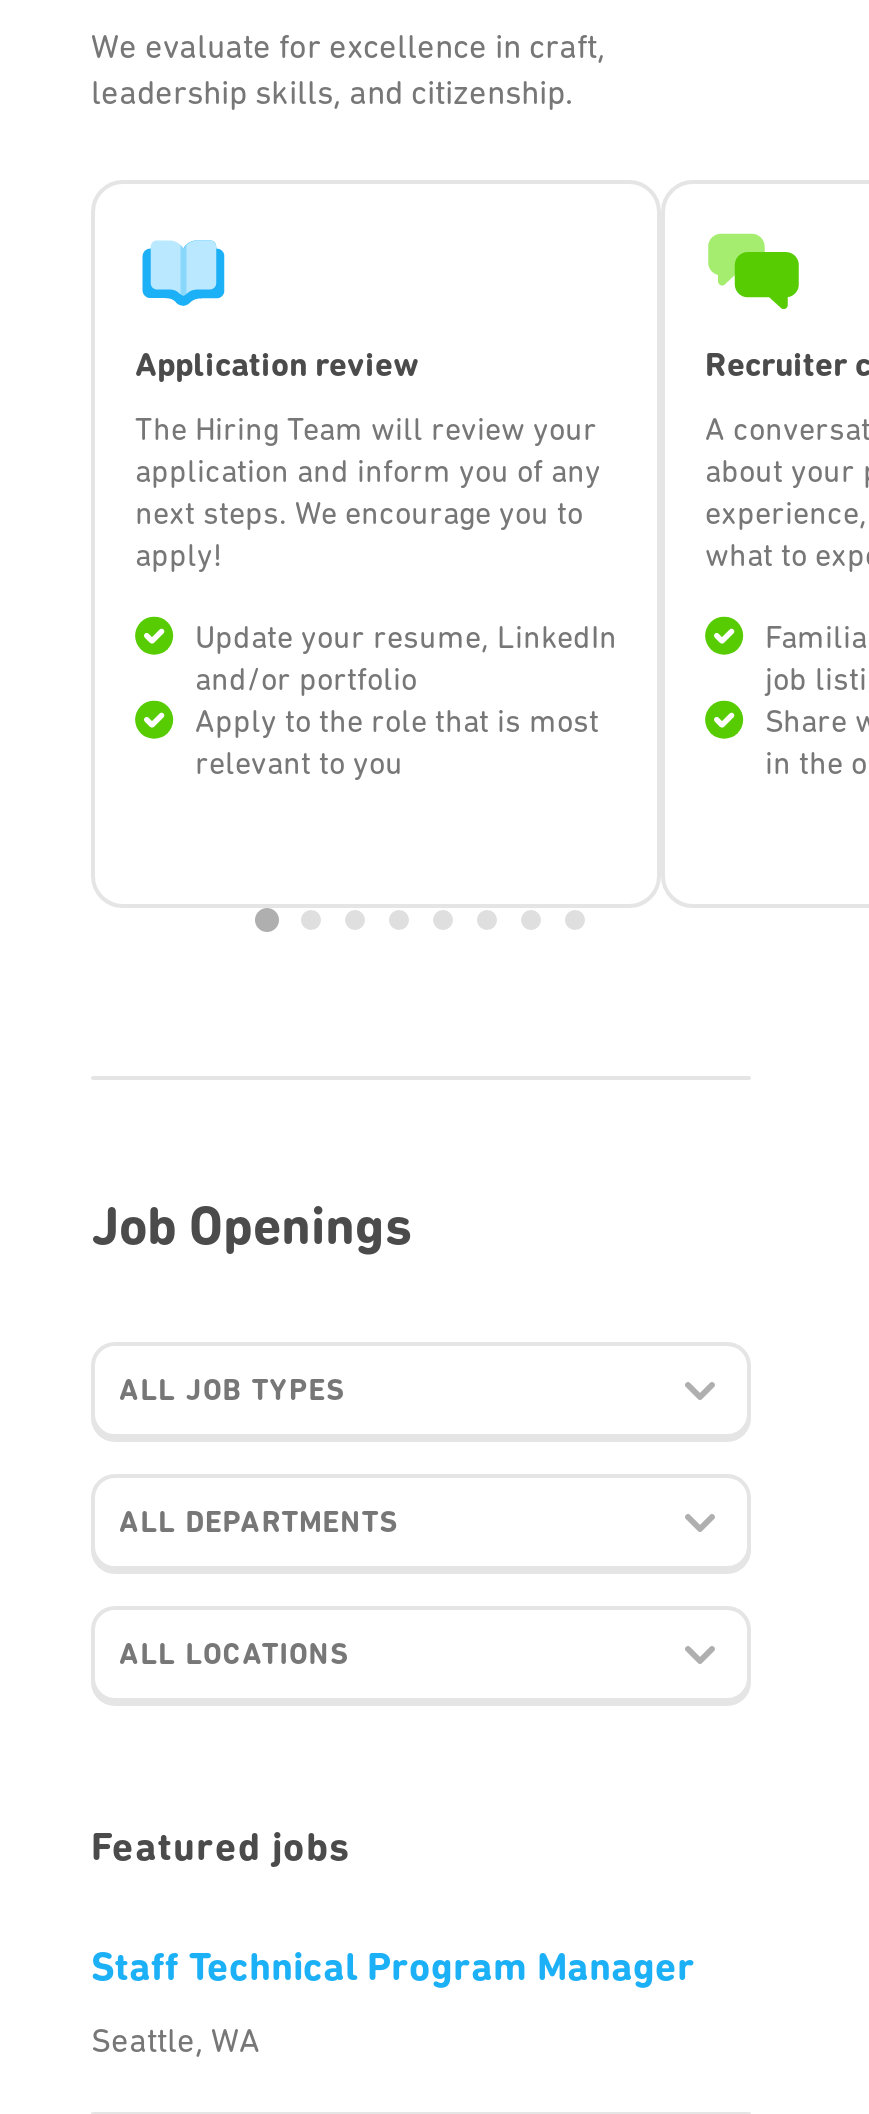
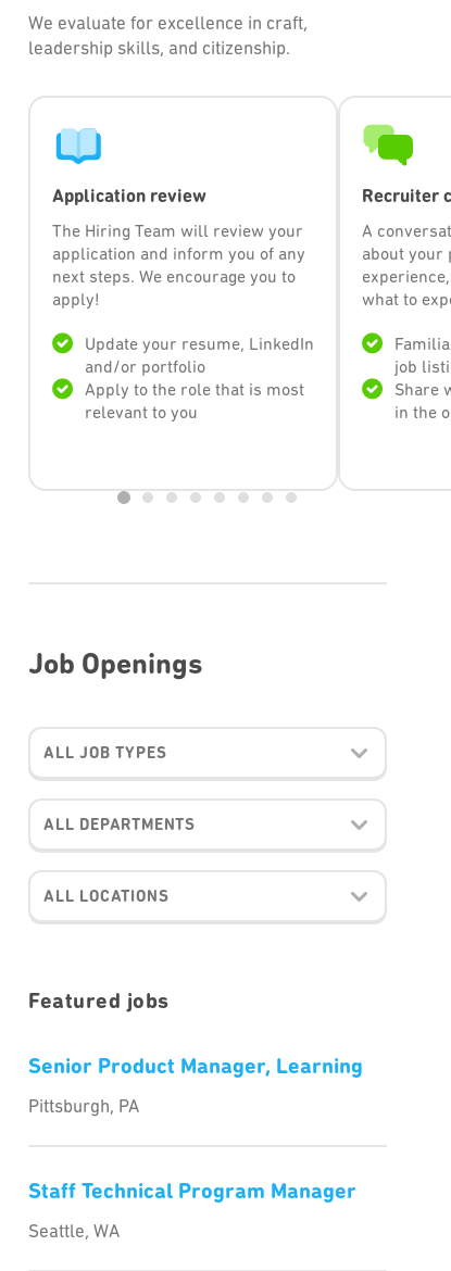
+ Senior Product Manager, Learning
+ Pittsburgh, PA
